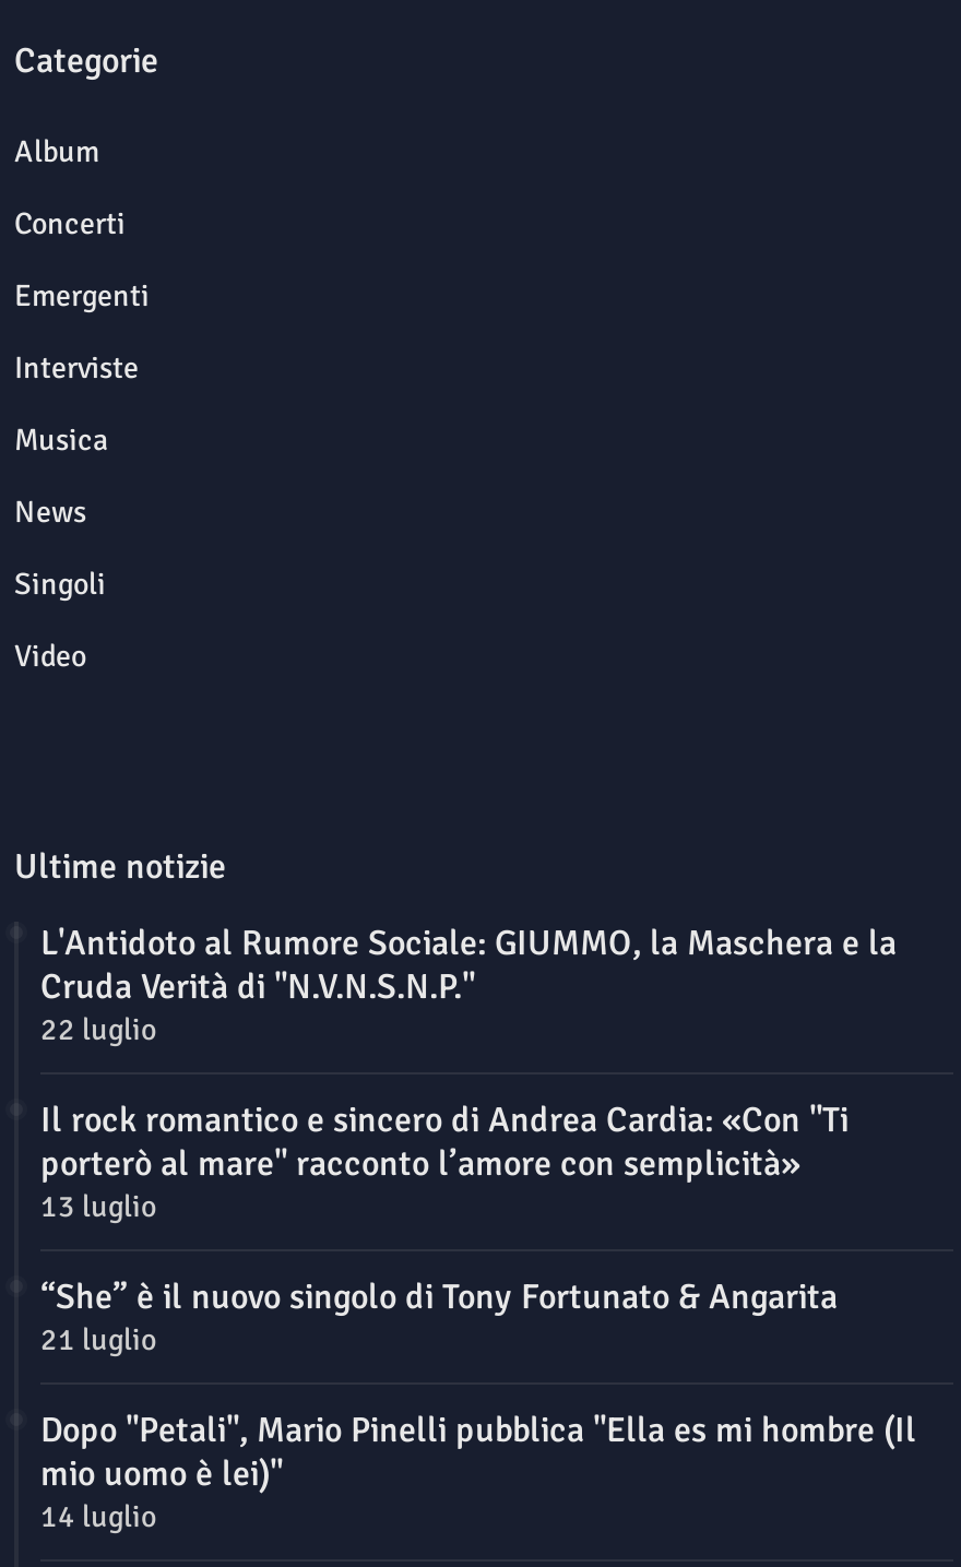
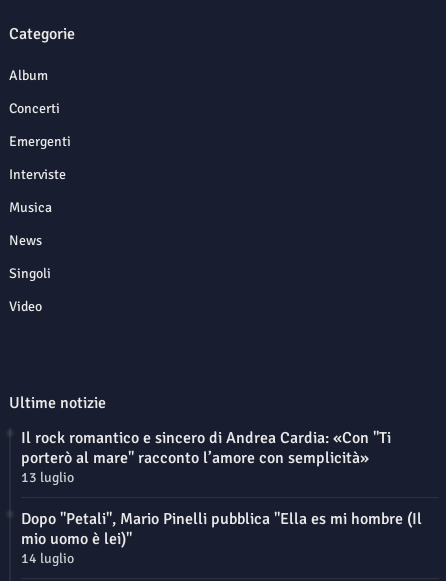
- L'Antidoto al Rumore Sociale: GIUMMO, la Maschera e la
- Cruda Verità di "N.V.N.S.N.P."
- 22 luglio

- “She” è il nuovo singolo di Tony Fortunato & Angarita
- 21 luglio
